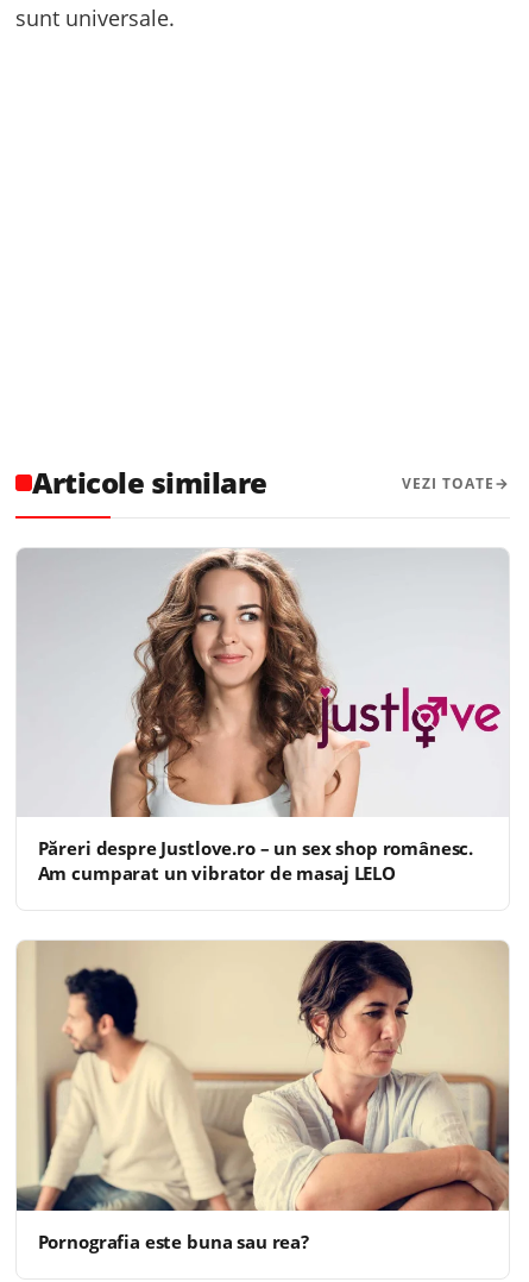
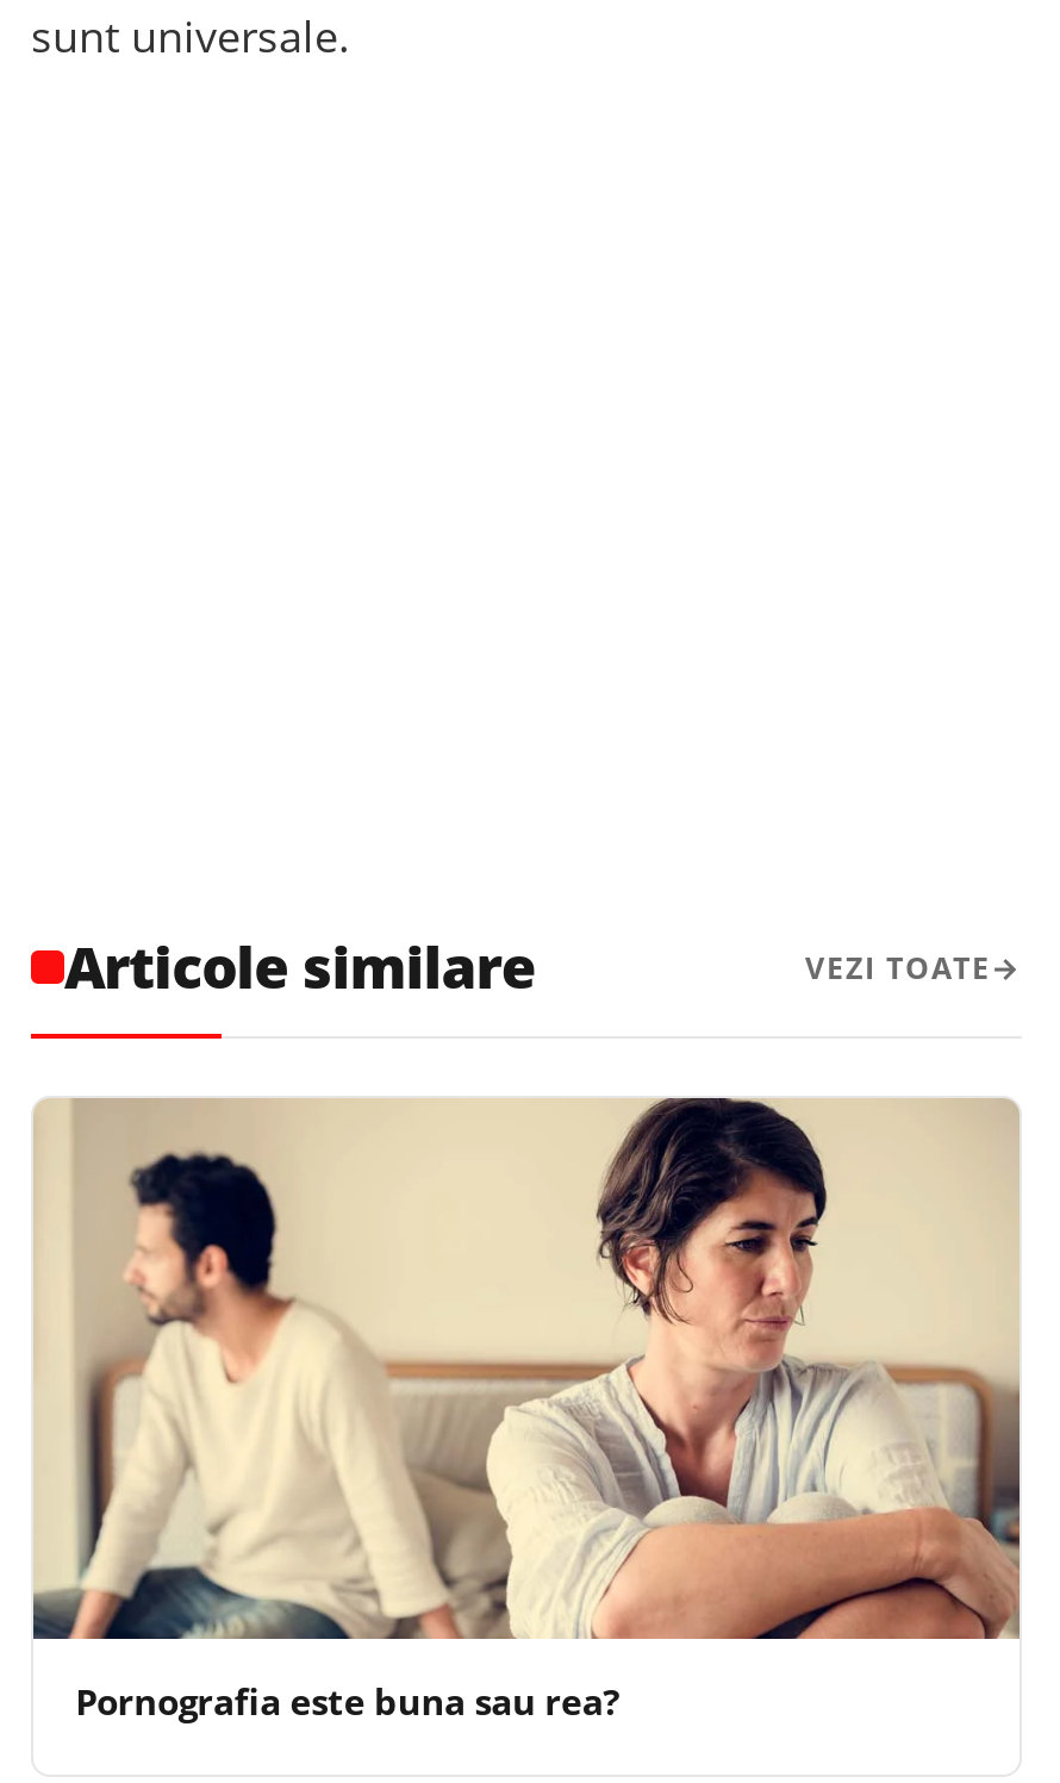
- [image]
- Păreri despre Justlove.ro – un sex shop românesc.
- Am cumparat un vibrator de masaj LELO
